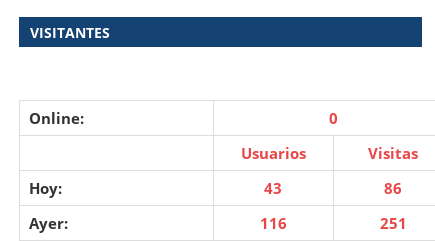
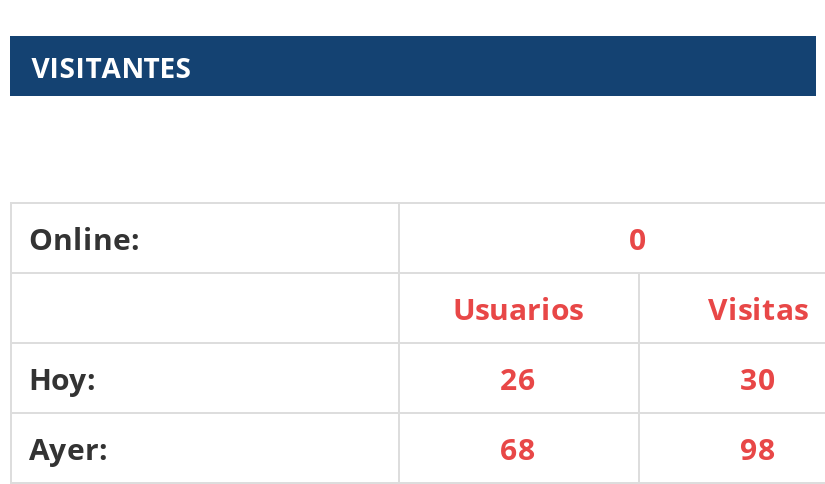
- 43
+ 26

- 86
+ 30

- 116
+ 68

- 251
+ 98
